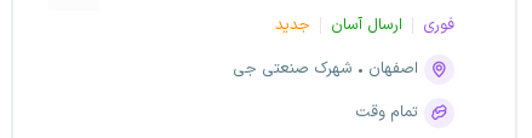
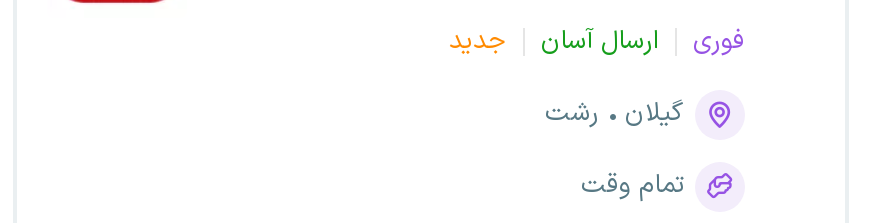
- اصفهان
- شهرک صنعتی جی
+ گیلان
+ رشت
